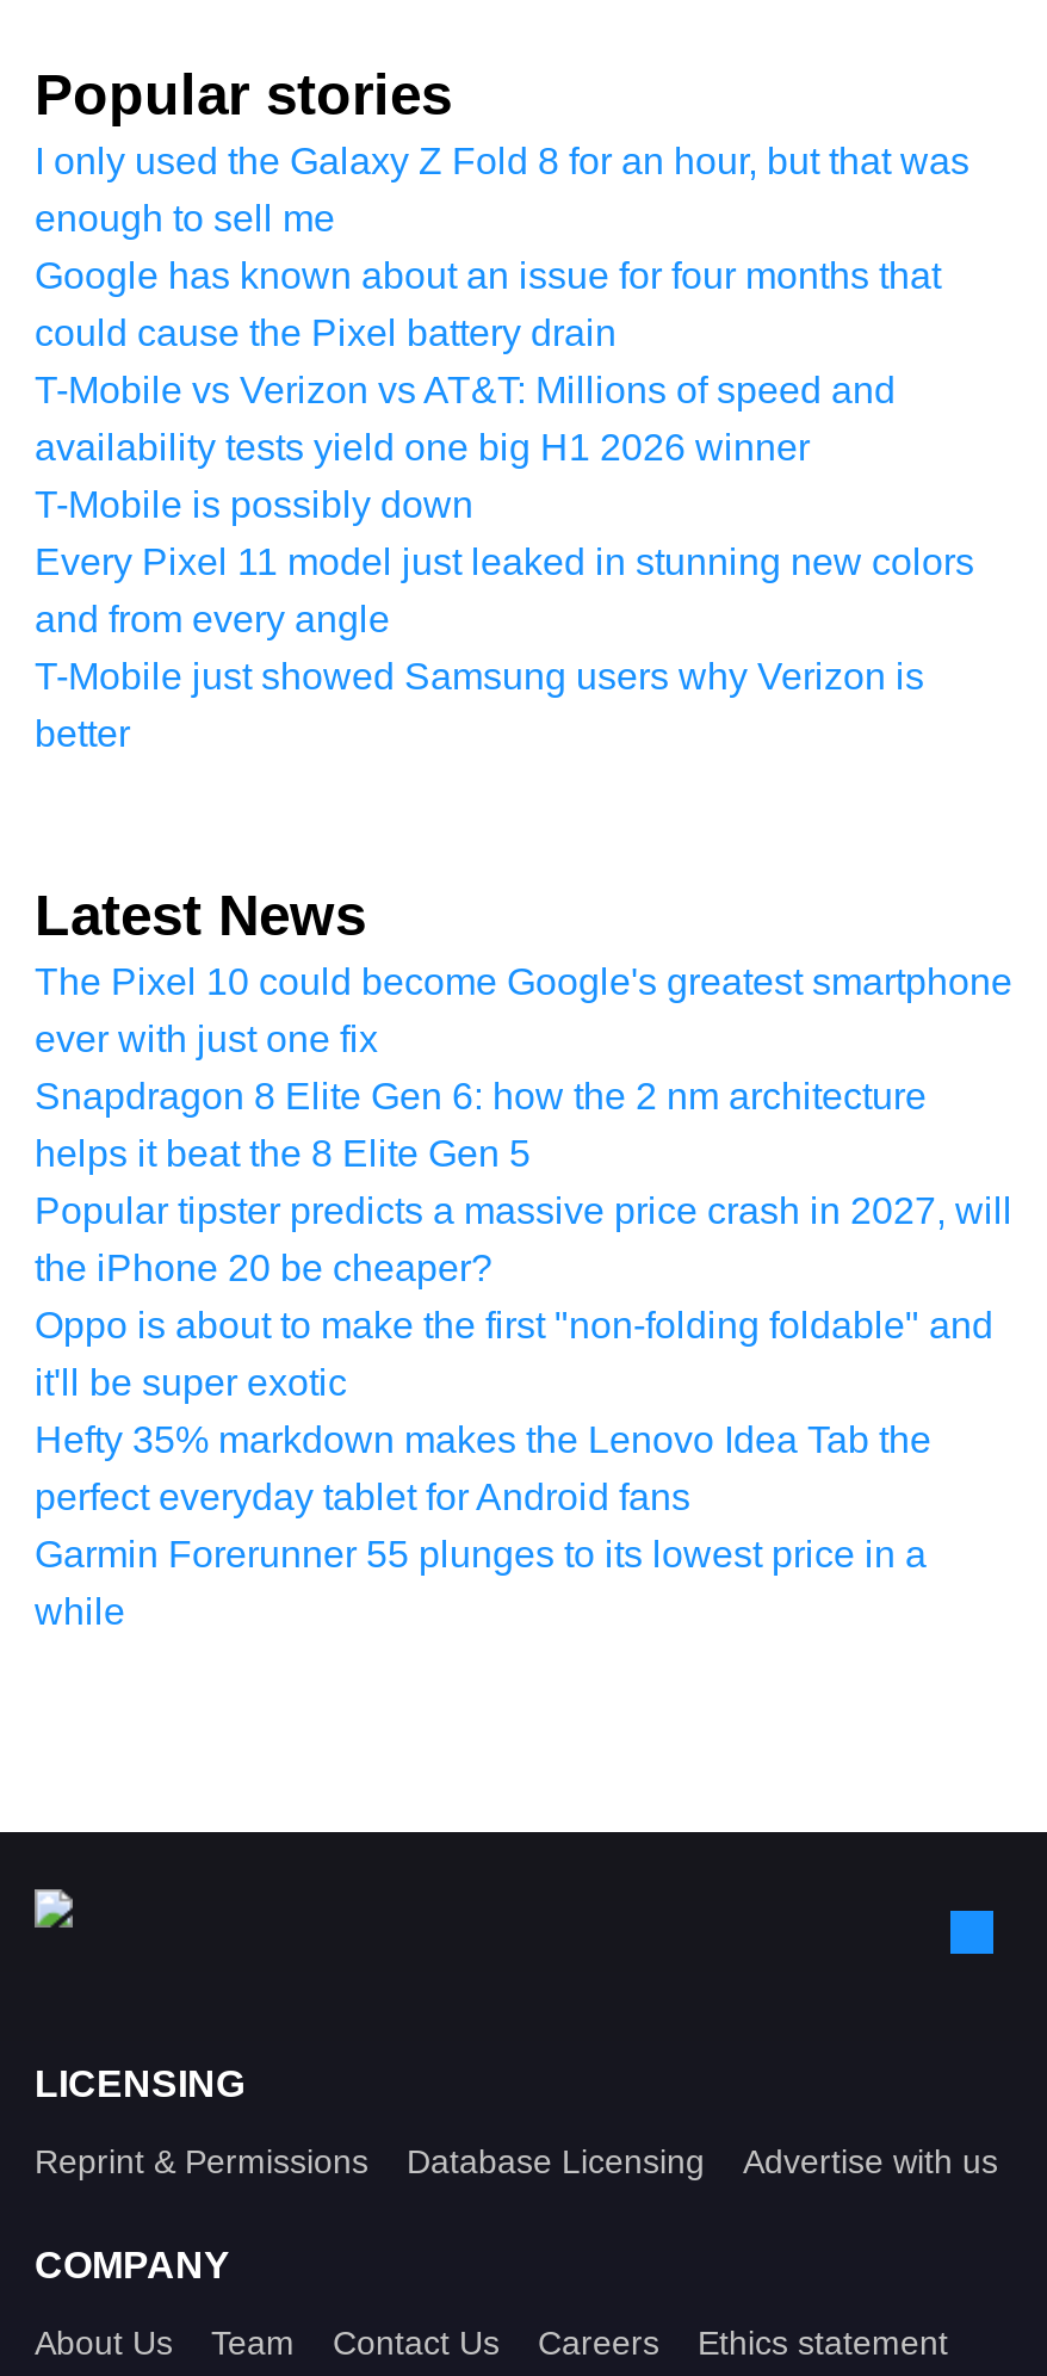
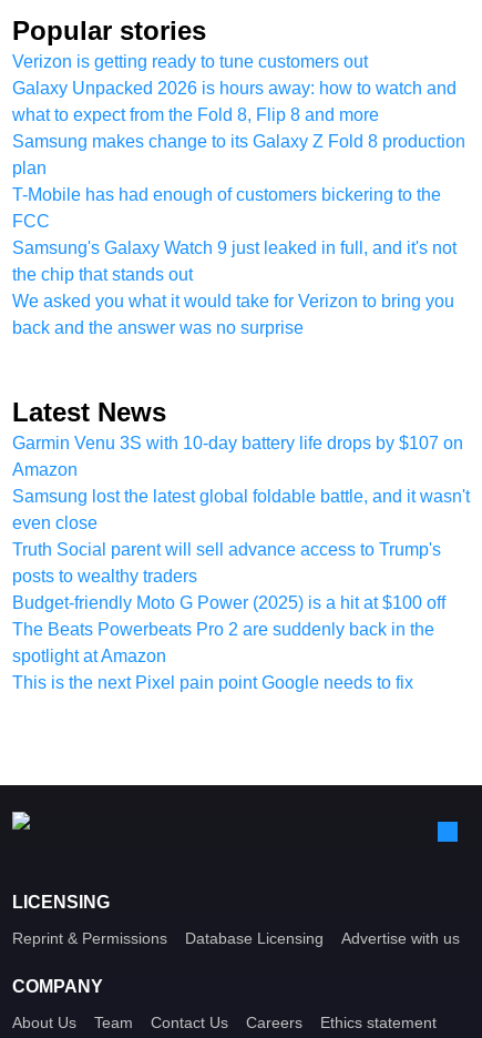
- I only used the Galaxy Z Fold 8 for an hour, but that was
- enough to sell me
- Google has known about an issue for four months that
- could cause the Pixel battery drain
- T-Mobile vs Verizon vs AT&T: Millions of speed and
- availability tests yield one big H1 2026 winner
- T-Mobile is possibly down
- Every Pixel 11 model just leaked in stunning new colors
- and from every angle
- T-Mobile just showed Samsung users why Verizon is
- better
+ Verizon is getting ready to tune customers out
+ Galaxy Unpacked 2026 is hours away: how to watch and
+ what to expect from the Fold 8, Flip 8 and more
+ Samsung makes change to its Galaxy Z Fold 8 production
+ plan
+ T-Mobile has had enough of customers bickering to the
+ FCC
+ Samsung's Galaxy Watch 9 just leaked in full, and it's not
+ the chip that stands out
+ We asked you what it would take for Verizon to bring you
+ back and the answer was no surprise

- The Pixel 10 could become Google's greatest smartphone
- ever with just one fix
- Snapdragon 8 Elite Gen 6: how the 2 nm architecture
- helps it beat the 8 Elite Gen 5
- Popular tipster predicts a massive price crash in 2027, will
- the iPhone 20 be cheaper?
- Oppo is about to make the first "non-folding foldable" and
- it'll be super exotic
- Hefty 35% markdown makes the Lenovo Idea Tab the
- perfect everyday tablet for Android fans
- Garmin Forerunner 55 plunges to its lowest price in a
- while
+ Garmin Venu 3S with 10-day battery life drops by $107 on
+ Amazon
+ Samsung lost the latest global foldable battle, and it wasn't
+ even close
+ Truth Social parent will sell advance access to Trump's
+ posts to wealthy traders
+ Budget-friendly Moto G Power (2025) is a hit at $100 off
+ The Beats Powerbeats Pro 2 are suddenly back in the
+ spotlight at Amazon
+ This is the next Pixel pain point Google needs to fix
